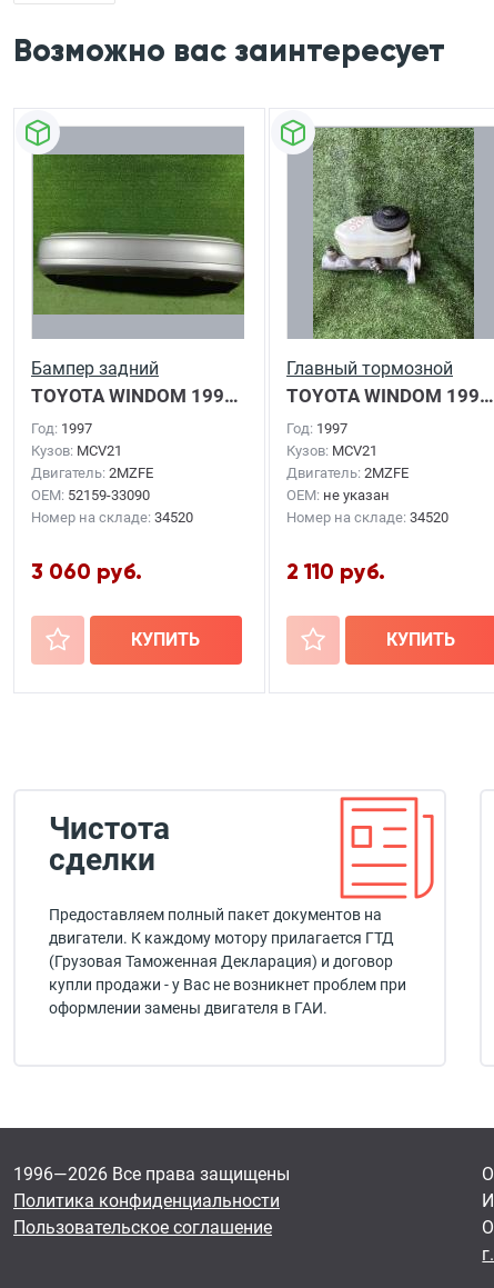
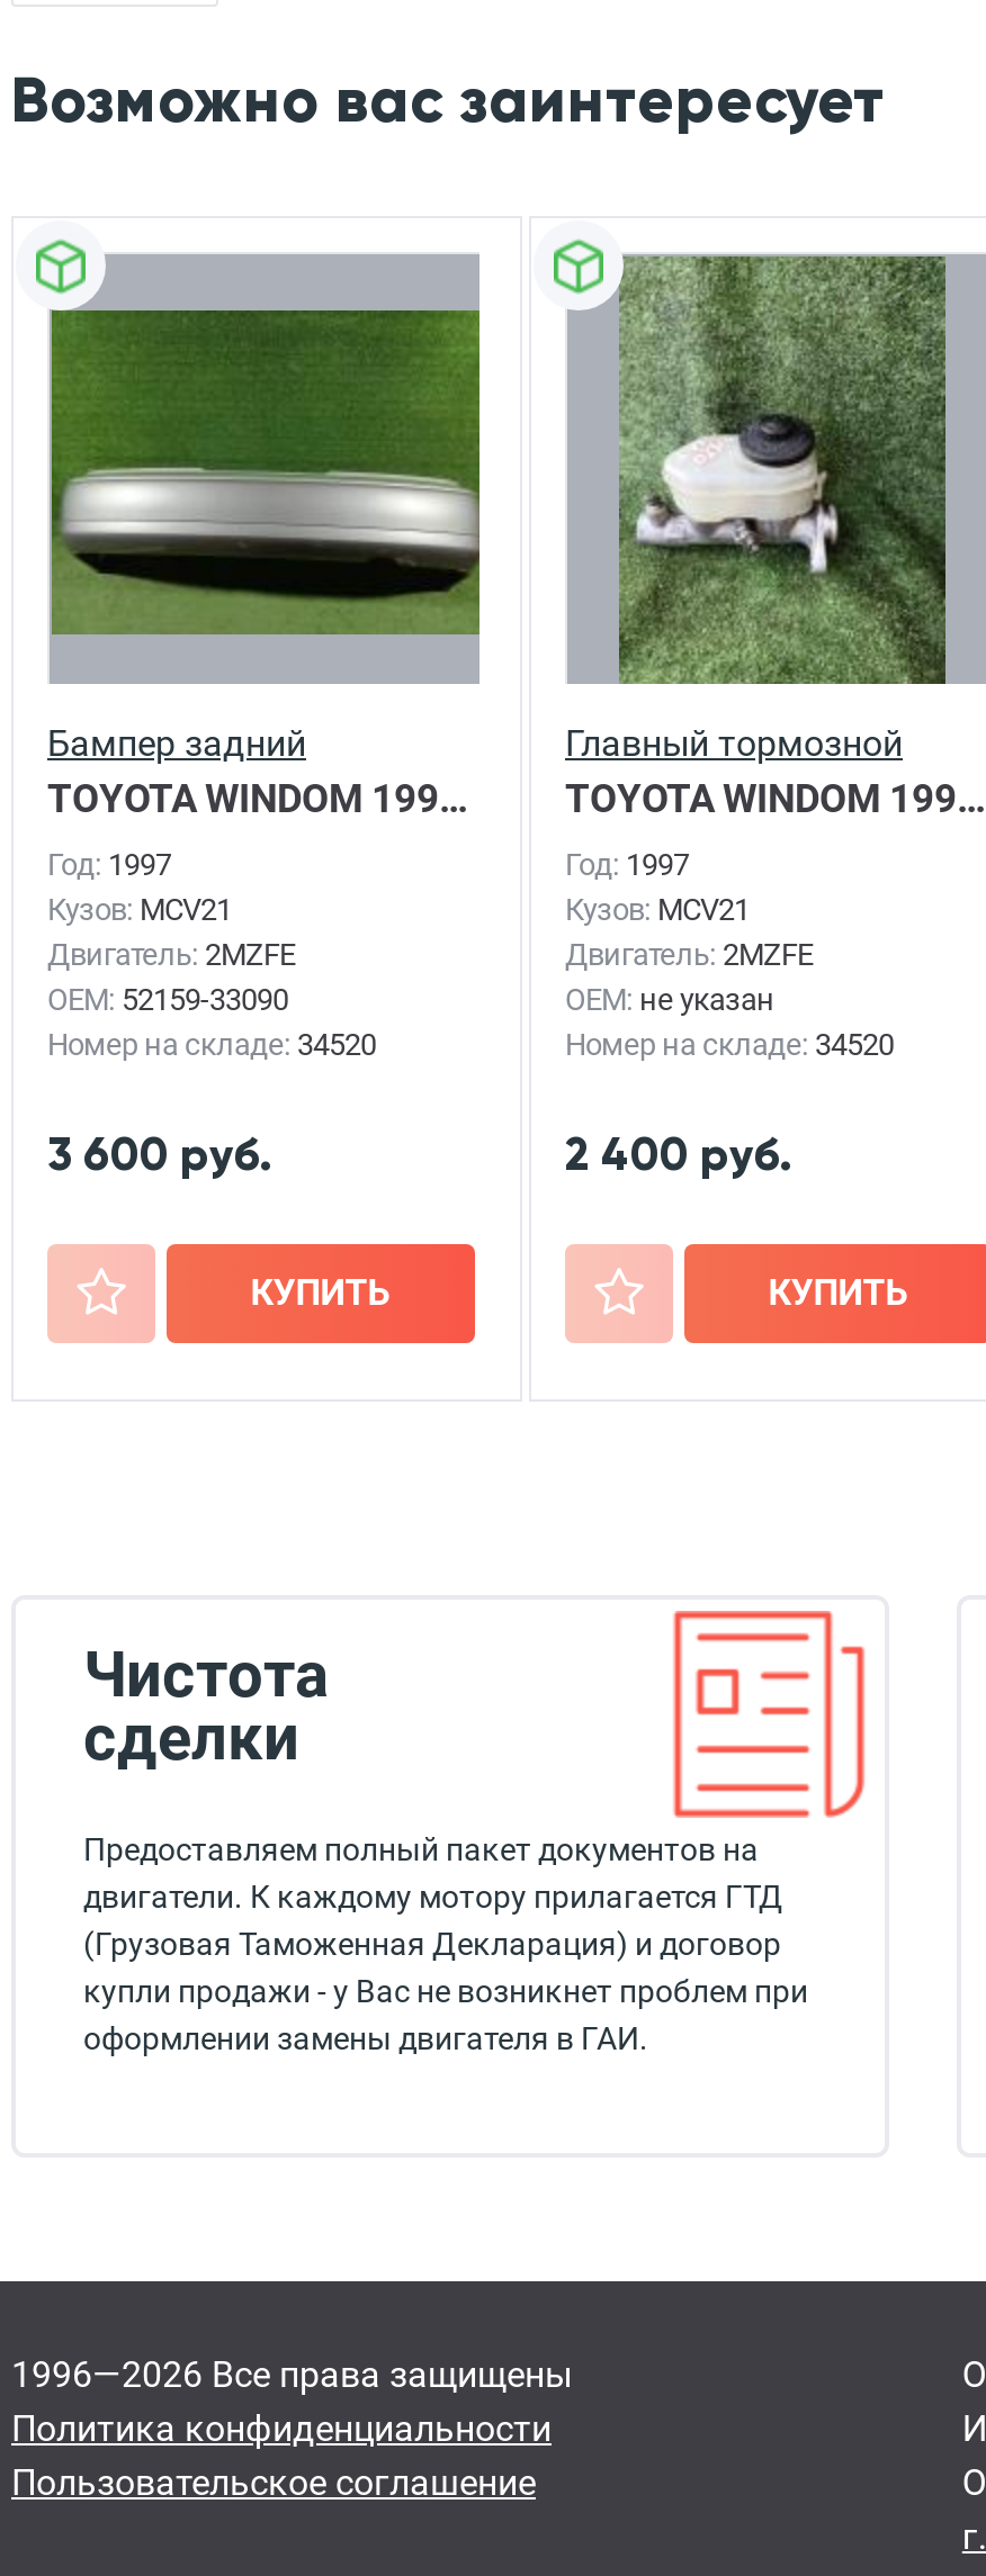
- 3 060 руб.
+ 3 600 руб.

- 2 110 руб.
+ 2 400 руб.
